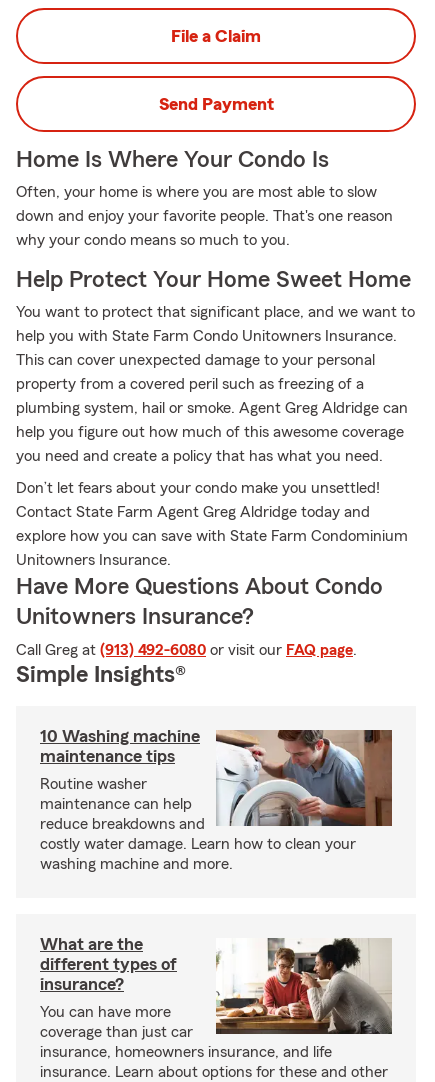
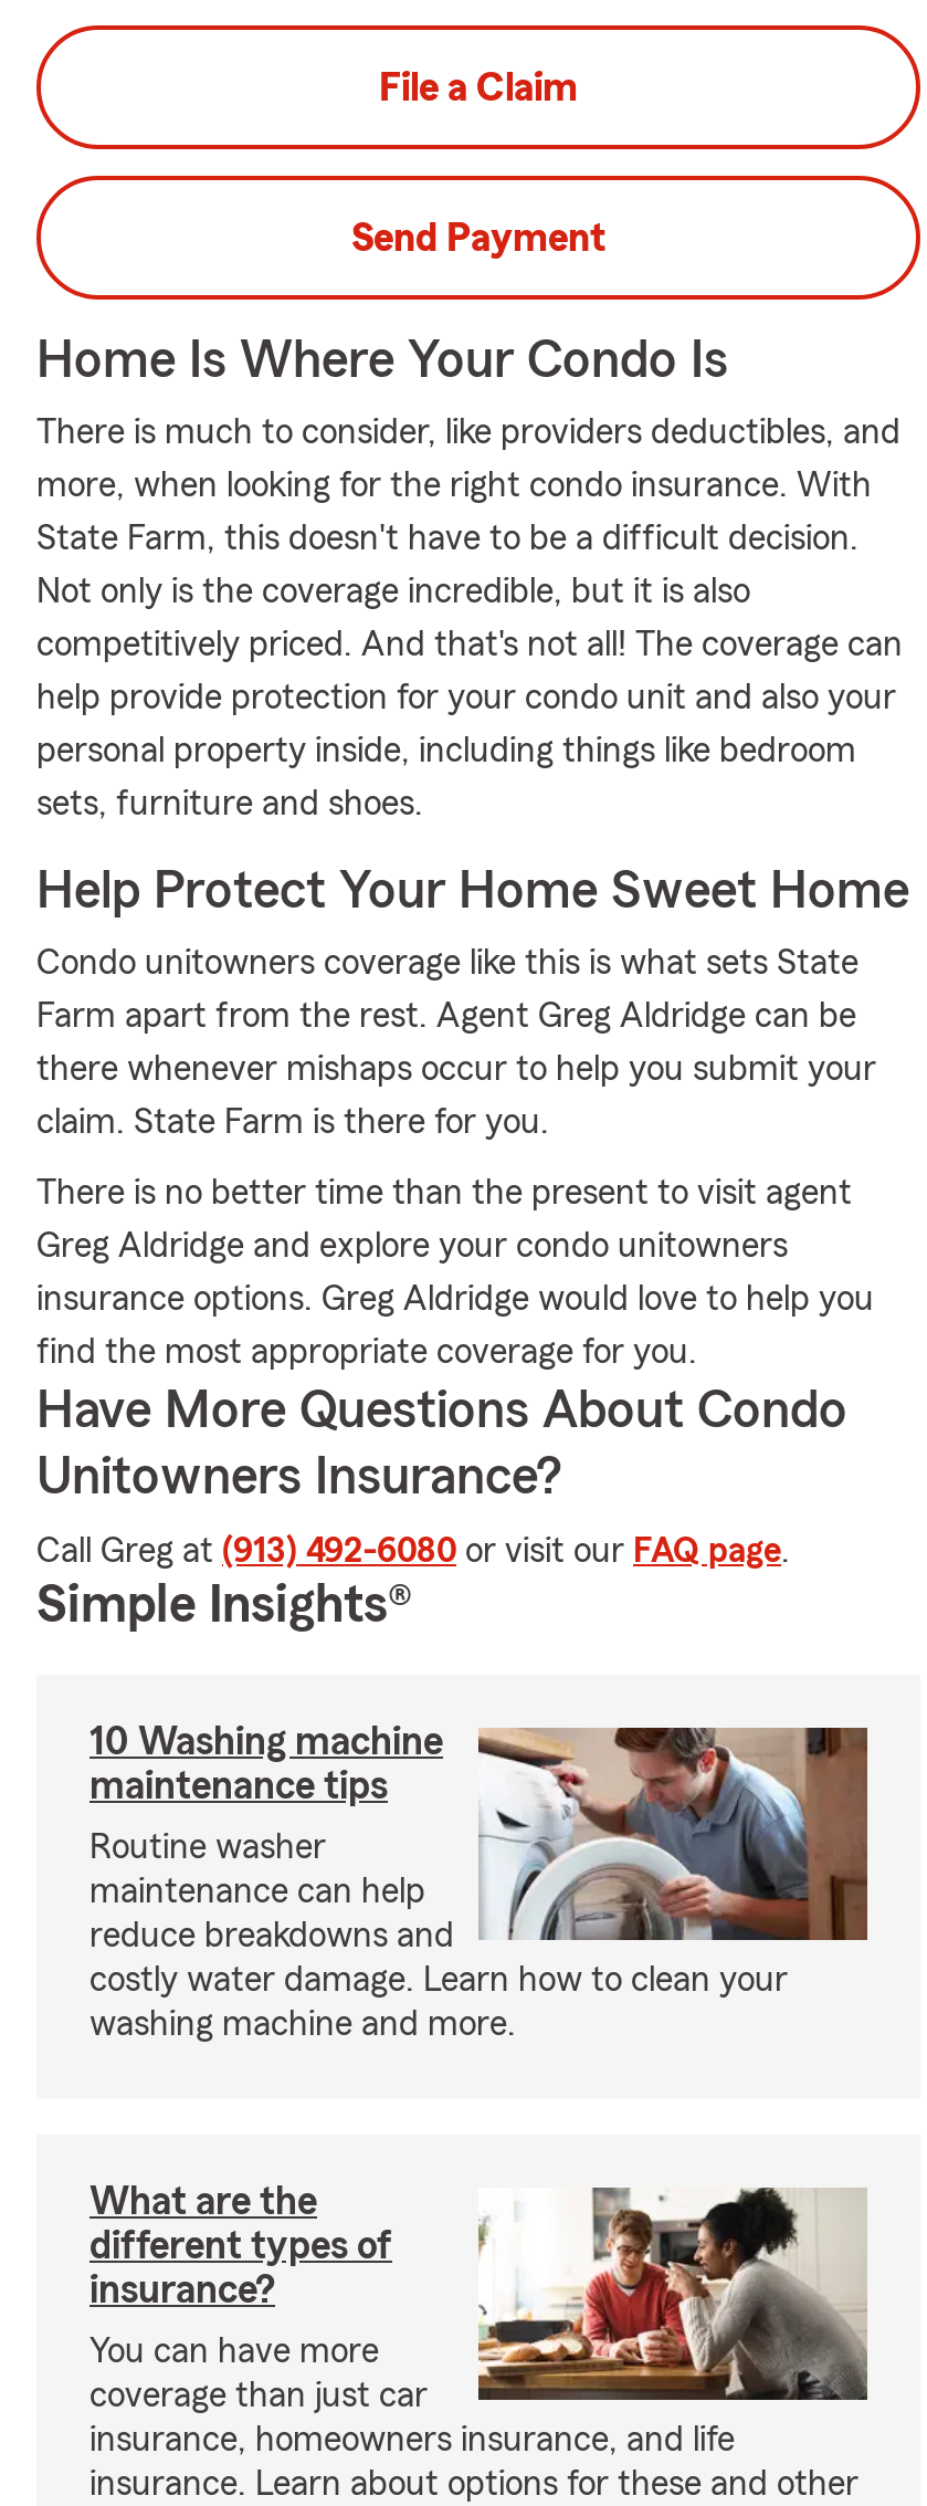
- Often, your home is where you are most able to slow
- down and enjoy your favorite people. That's one reason
- why your condo means so much to you.
+ There is much to consider, like providers deductibles, and
+ more, when looking for the right condo insurance. With
+ State Farm, this doesn't have to be a difficult decision.
+ Not only is the coverage incredible, but it is also
+ competitively priced. And that's not all! The coverage can
+ help provide protection for your condo unit and also your
+ personal property inside, including things like bedroom
+ sets, furniture and shoes.

moved down: Help Protect Your Home Sweet Home

- You want to protect that significant place, and we want to
- help you with State Farm Condo Unitowners Insurance.
- This can cover unexpected damage to your personal
- property from a covered peril such as freezing of a
- plumbing system, hail or smoke. Agent Greg Aldridge can
- help you figure out how much of this awesome coverage
- you need and create a policy that has what you need.
- Don’t let fears about your condo make you unsettled!
- Contact State Farm Agent Greg Aldridge today and
- explore how you can save with State Farm Condominium
- Unitowners Insurance.
+ Condo unitowners coverage like this is what sets State
+ Farm apart from the rest. Agent Greg Aldridge can be
+ there whenever mishaps occur to help you submit your
+ claim. State Farm is there for you.
+ There is no better time than the present to visit agent
+ Greg Aldridge and explore your condo unitowners
+ insurance options. Greg Aldridge would love to help you
+ find the most appropriate coverage for you.
